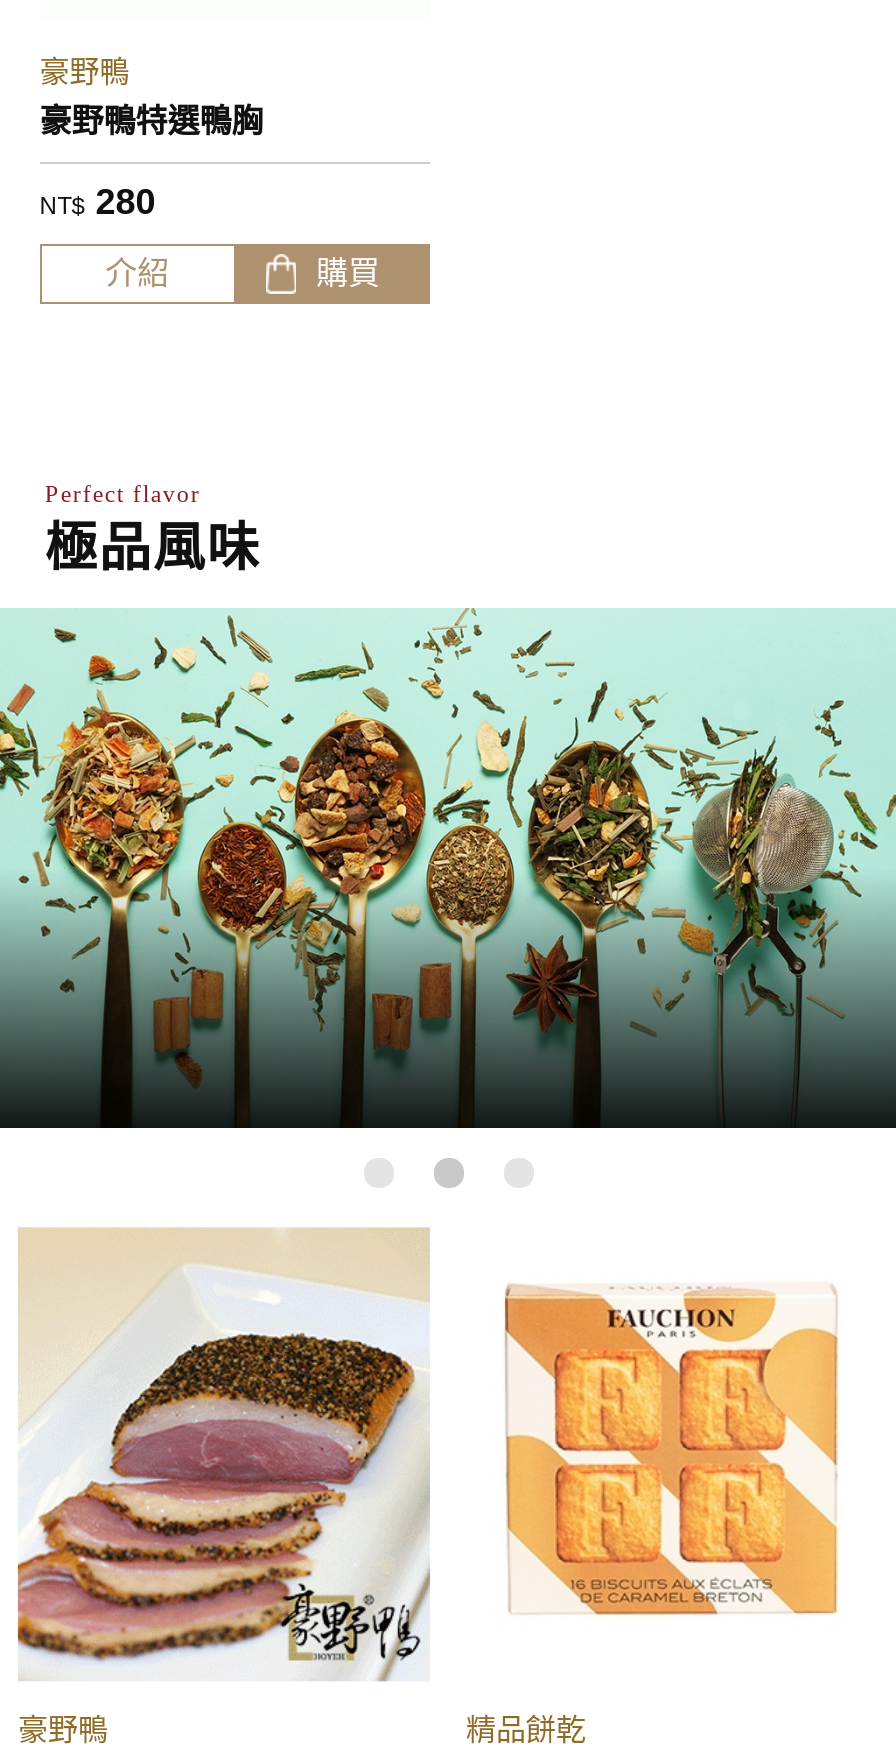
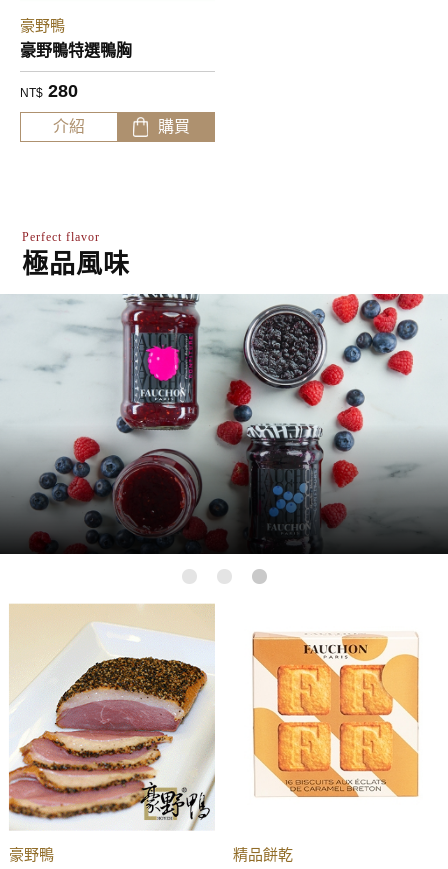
- [image]
+ [image]
